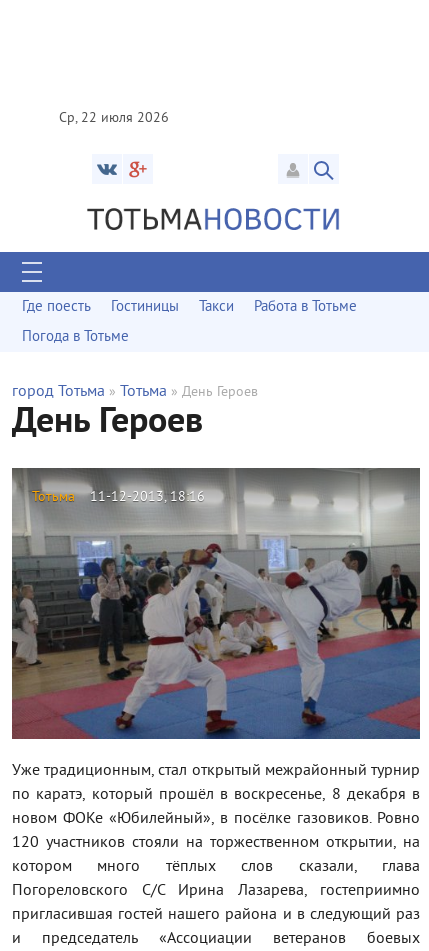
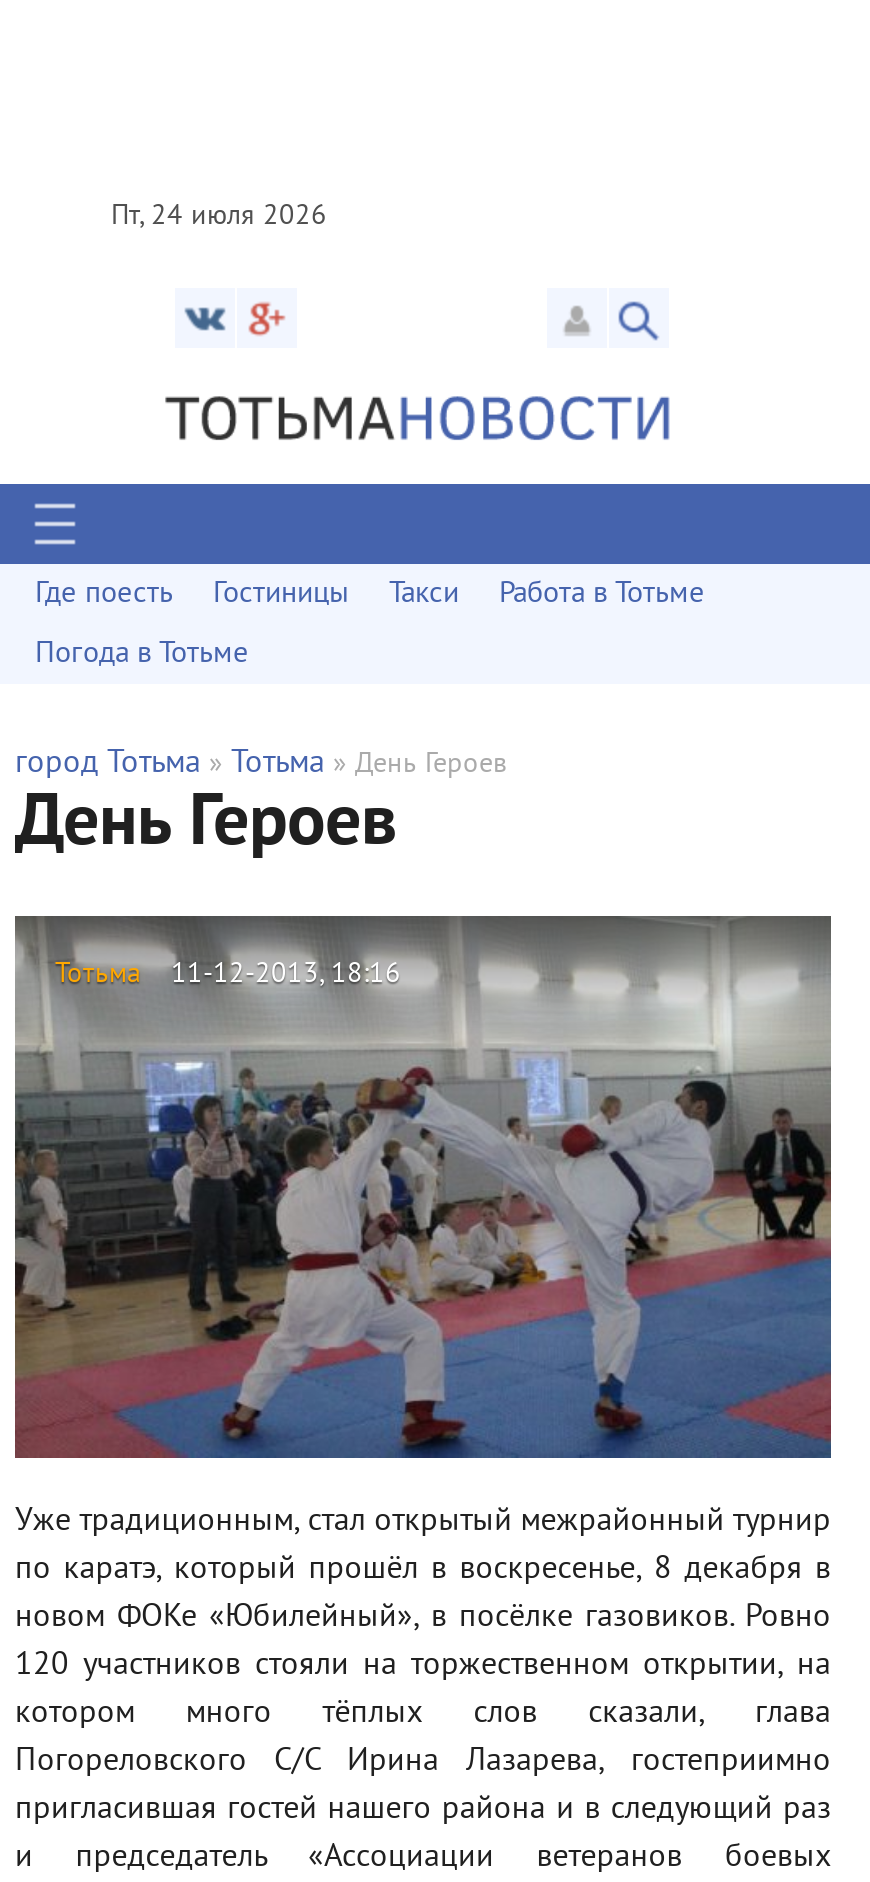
- Ср, 22 июля 2026
+ Пт, 24 июля 2026
